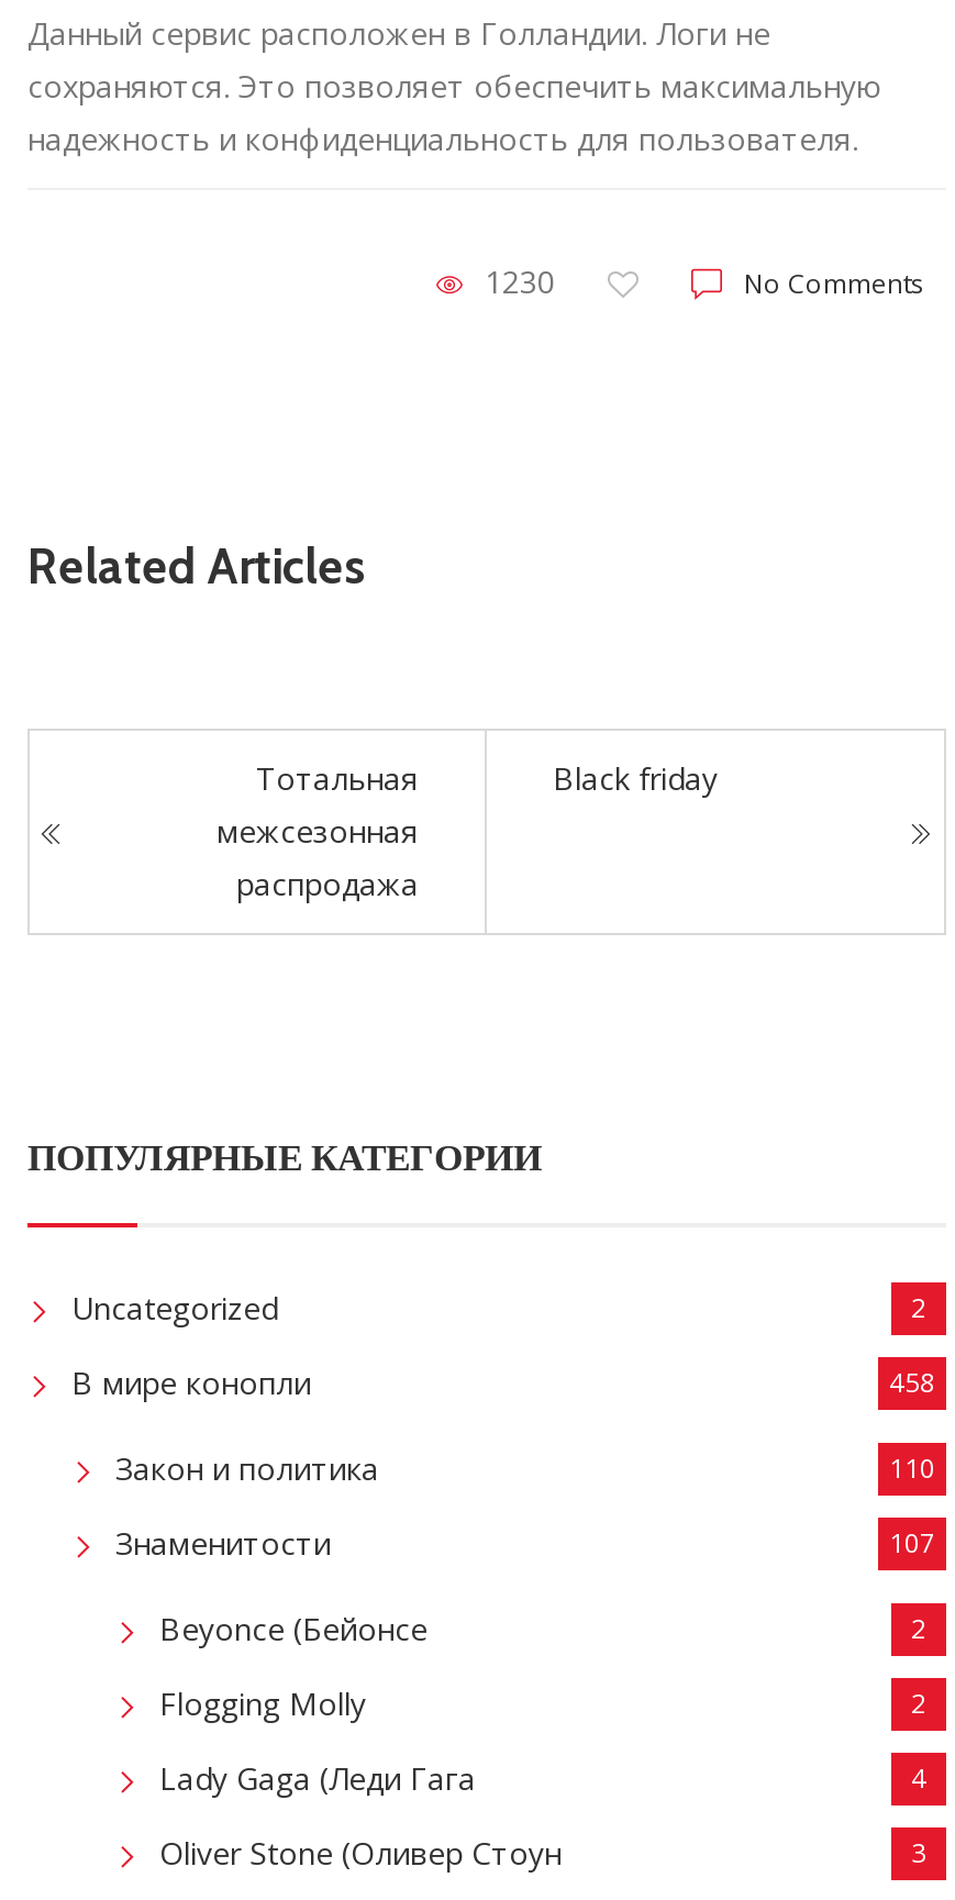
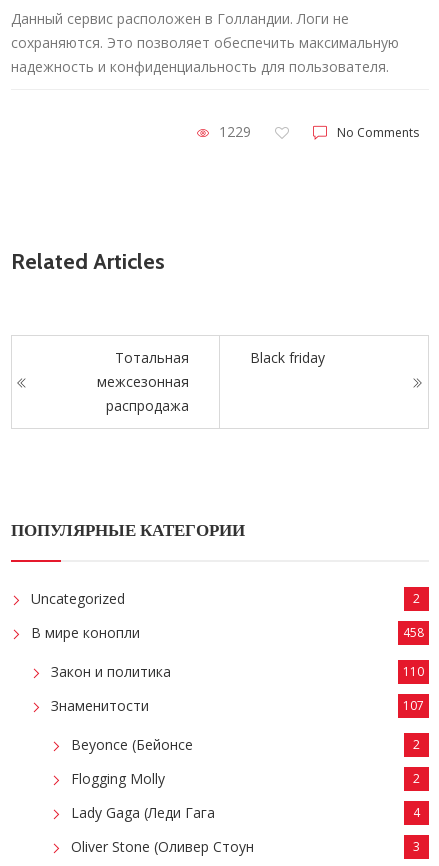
- 1230
+ 1229
